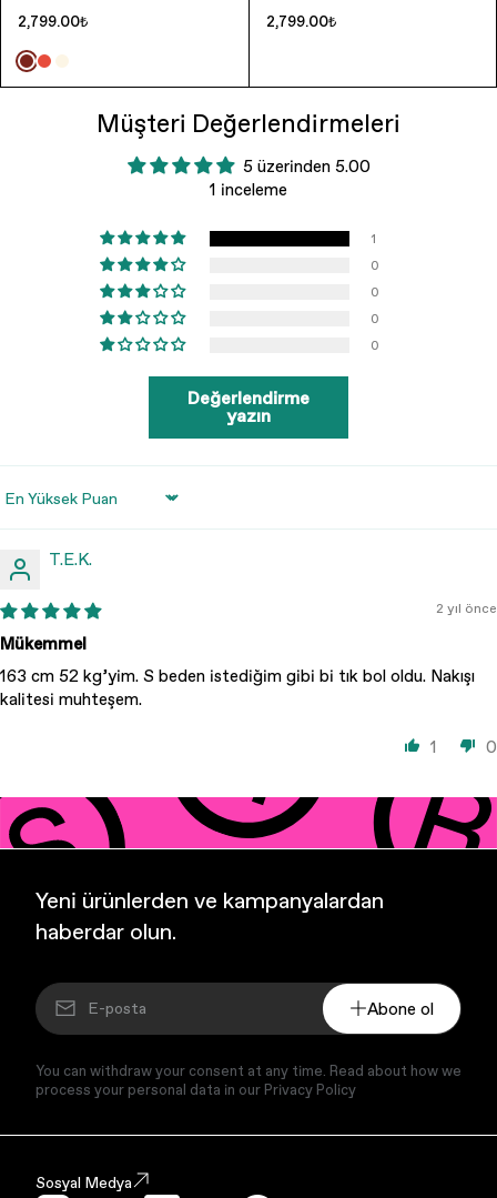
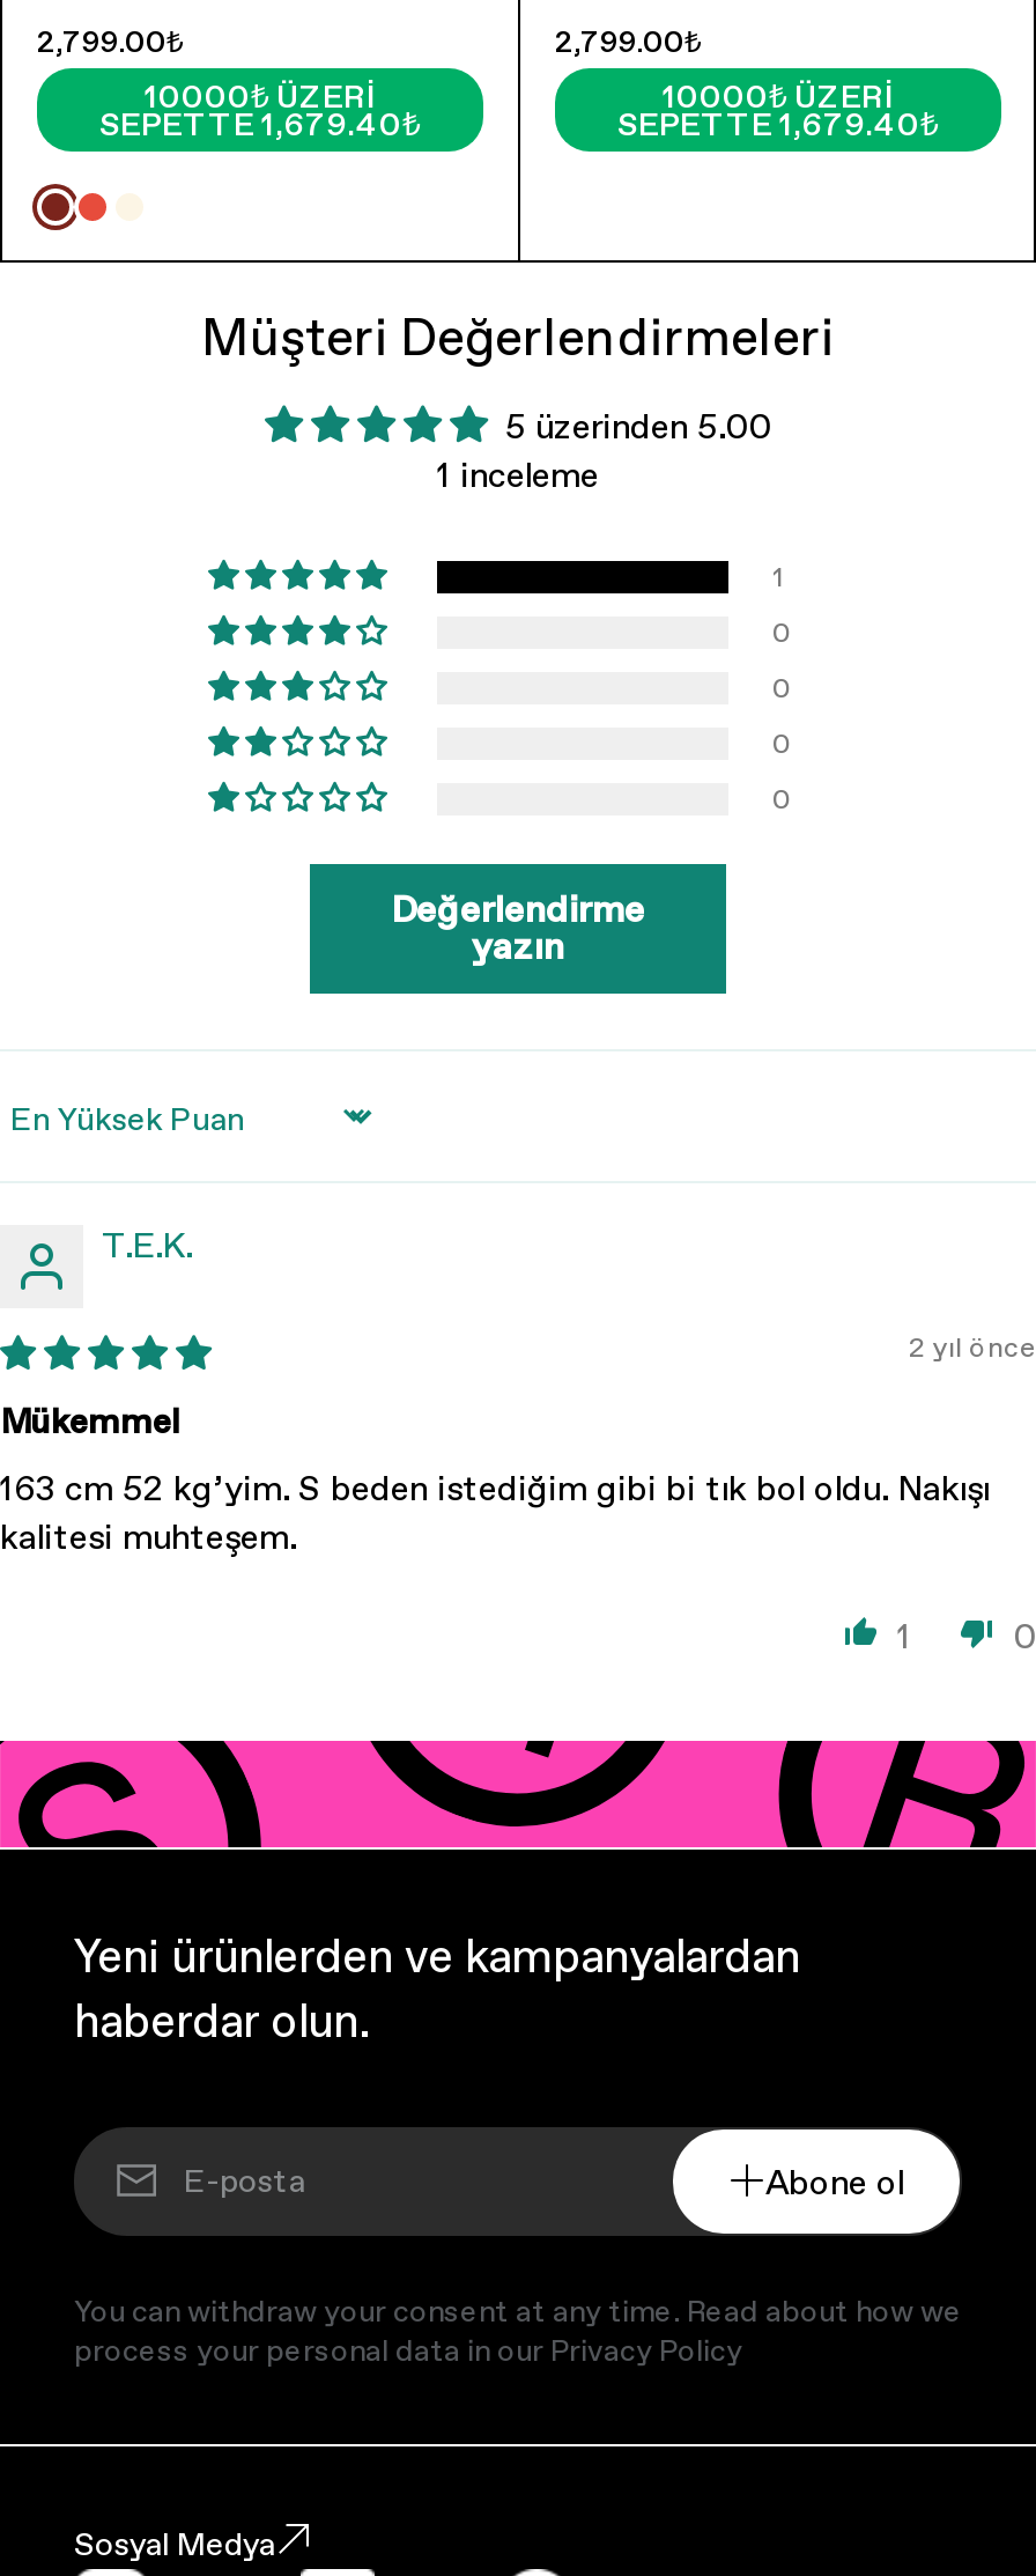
+ [image]
+ 10000₺ ÜZERI
+ SEPETTE 1,679.40₺

+ [image]

+ [image]
+ 10000₺ ÜZERI
+ SEPETTE 1,679.40₺

+ [image]
